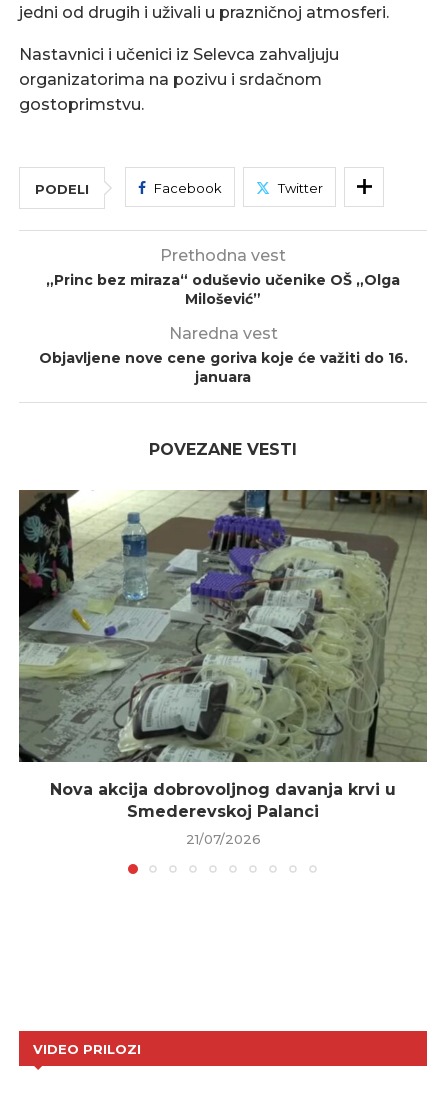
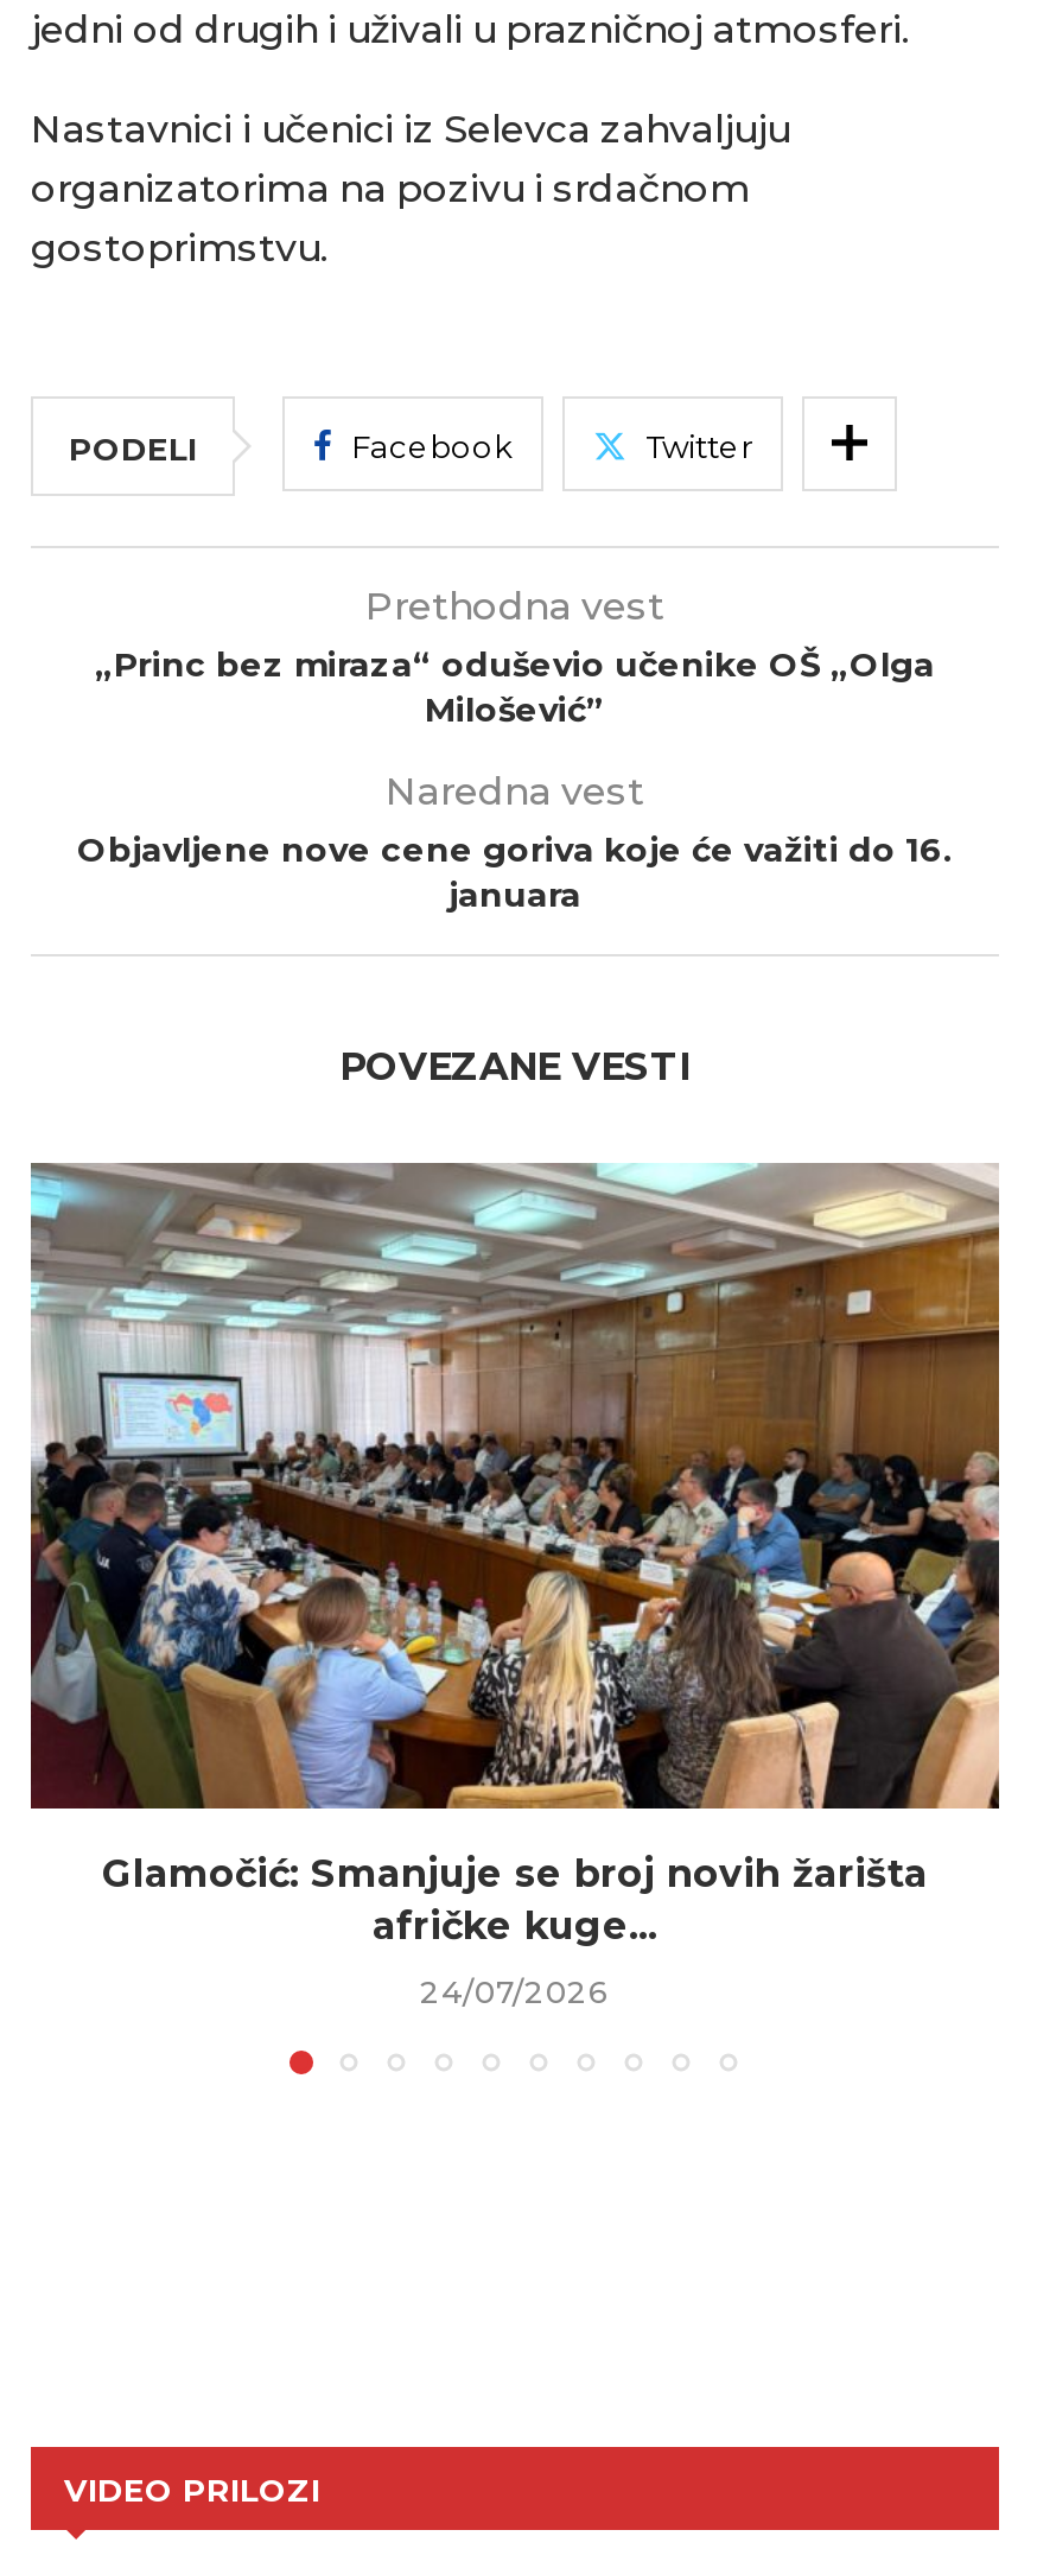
- [image]
- Nova akcija dobrovoljnog davanja krvi u
- Smederevskoj Palanci
+ [image]
+ Glamočić: Smanjuje se broj novih žarišta
+ afričke kuge...

- 21/07/2026
+ 24/07/2026
